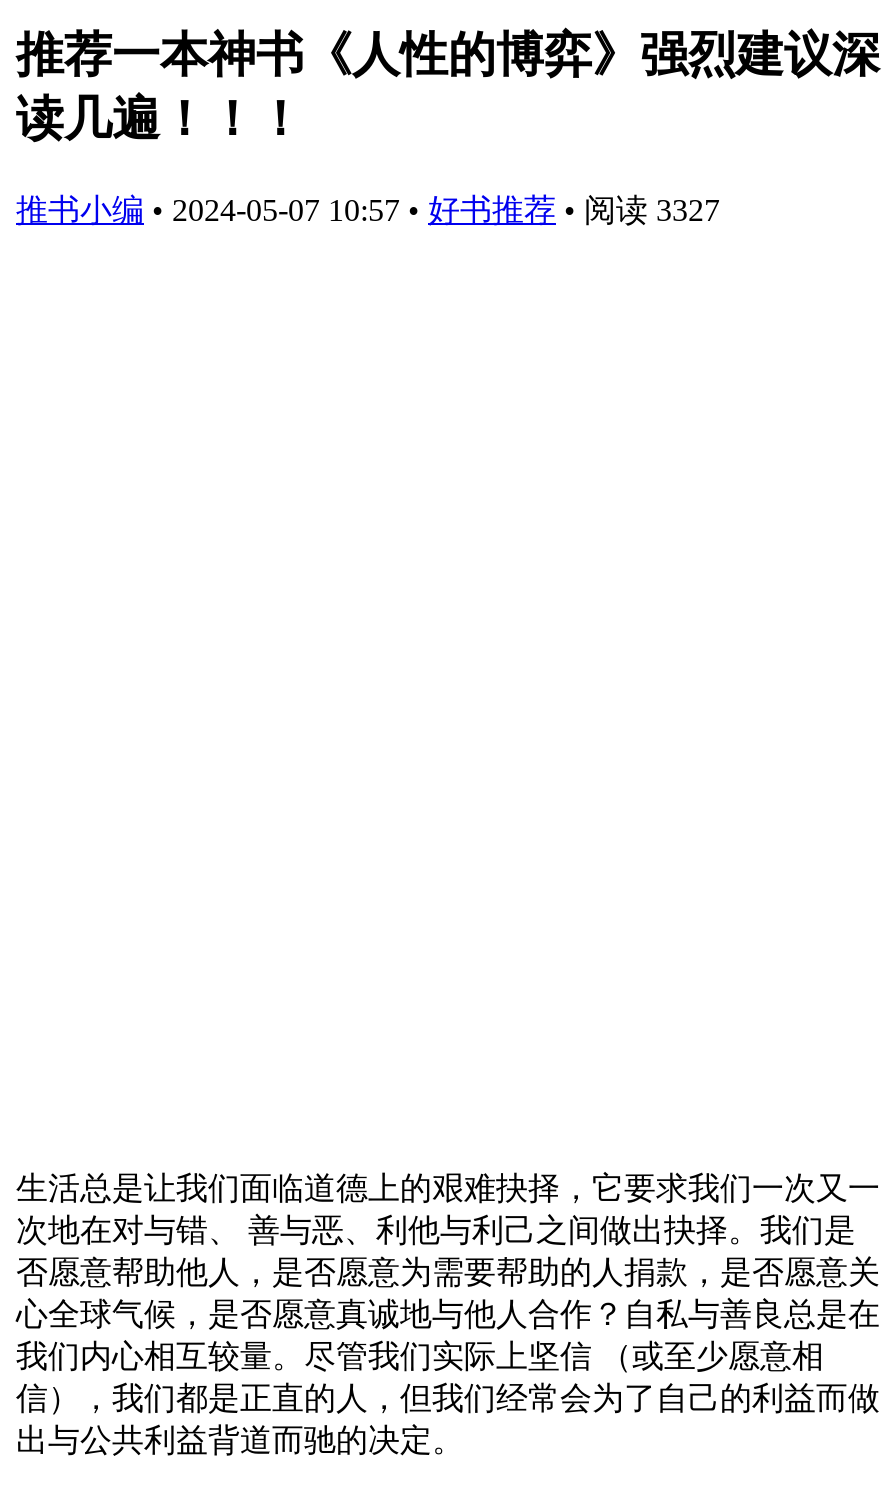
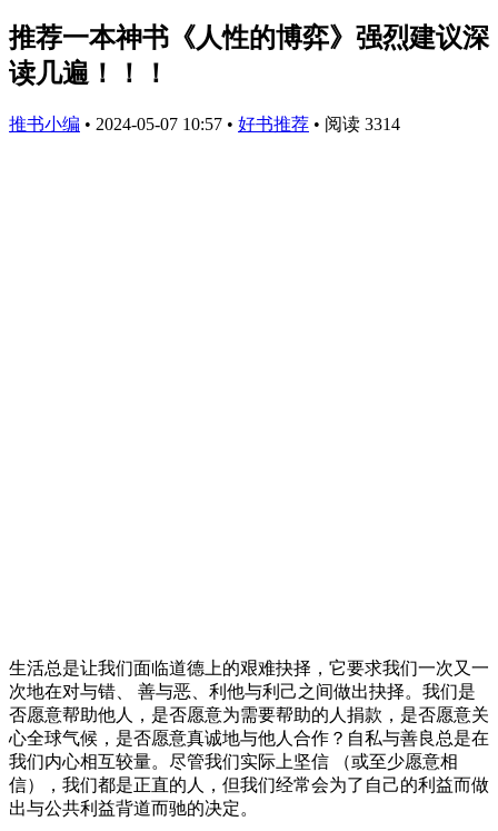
- 推书小编 • 2024-05-07 10:57 • 好书推荐 • 阅读 3327
+ 推书小编 • 2024-05-07 10:57 • 好书推荐 • 阅读 3314
